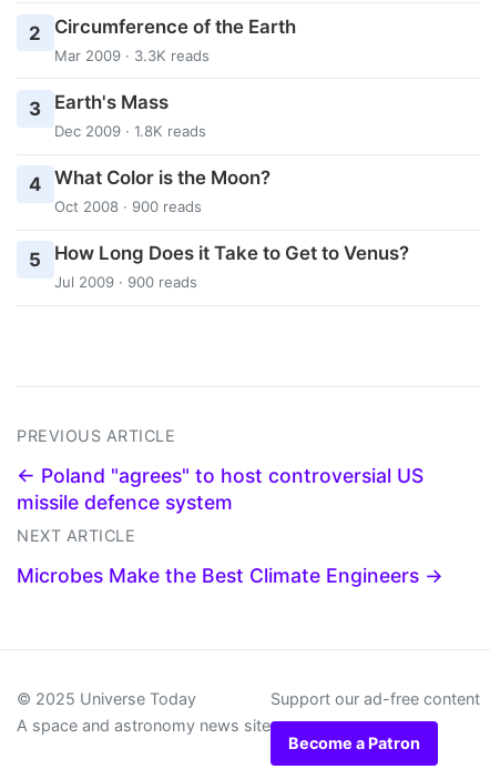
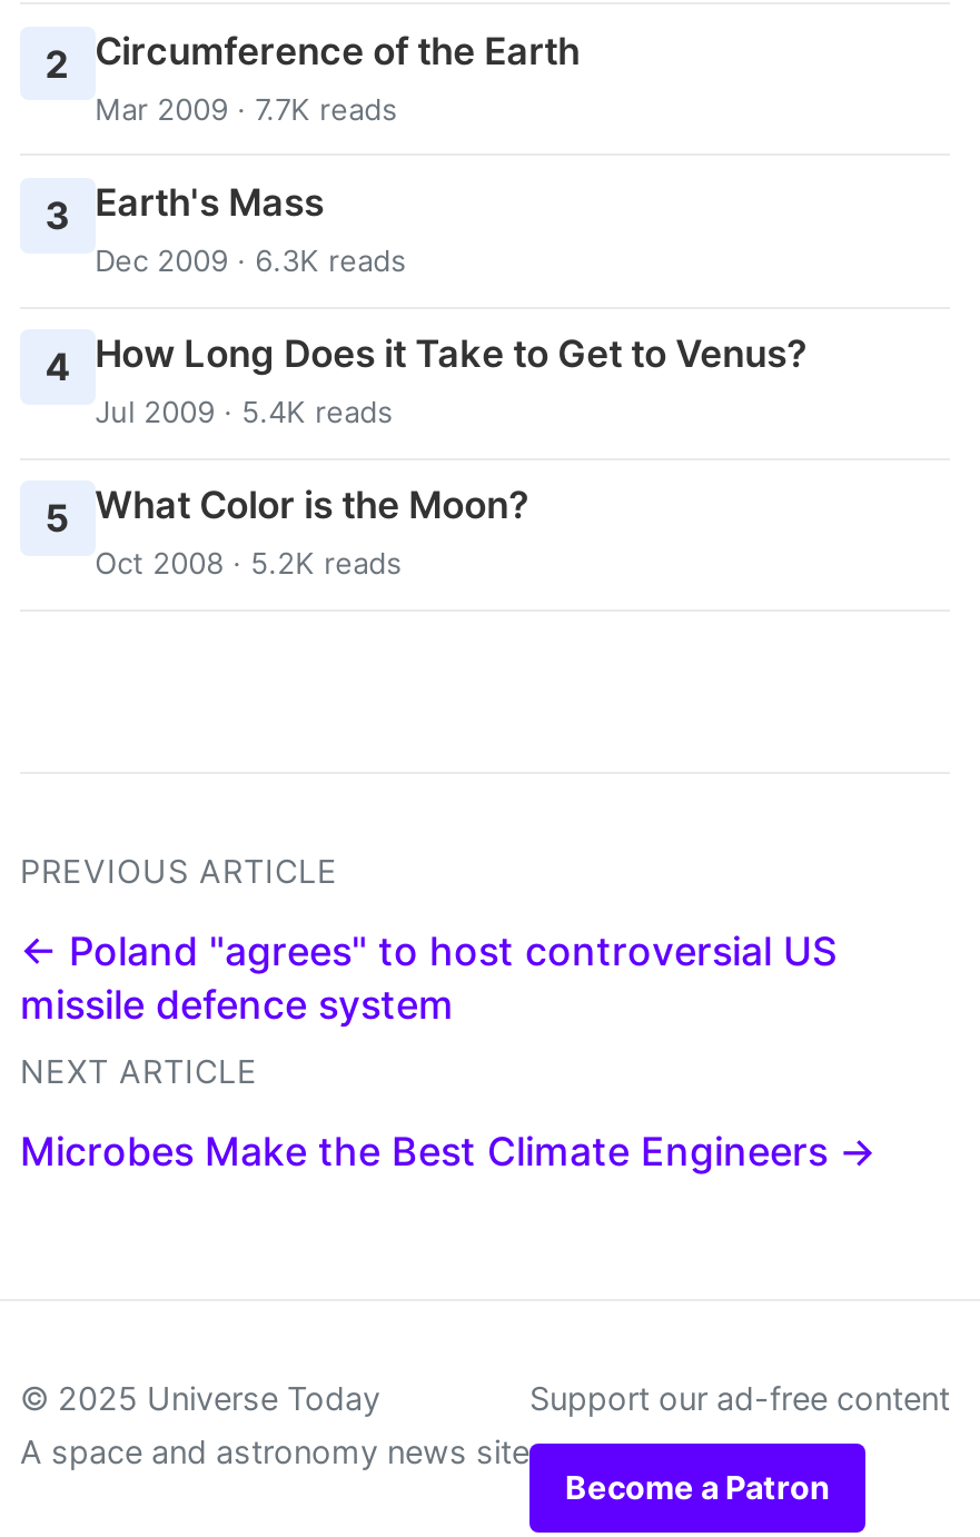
- Mar 2009 · 3.3K reads
+ Mar 2009 · 7.7K reads

- Dec 2009 · 1.8K reads
+ Dec 2009 · 6.3K reads

- 4 What Color is the Moon?
- Oct 2008 · 900 reads
+ 4 How Long Does it Take to Get to Venus?
+ Jul 2009 · 5.4K reads

- 5 How Long Does it Take to Get to Venus?
- Jul 2009 · 900 reads
+ 5 What Color is the Moon?
+ Oct 2008 · 5.2K reads
